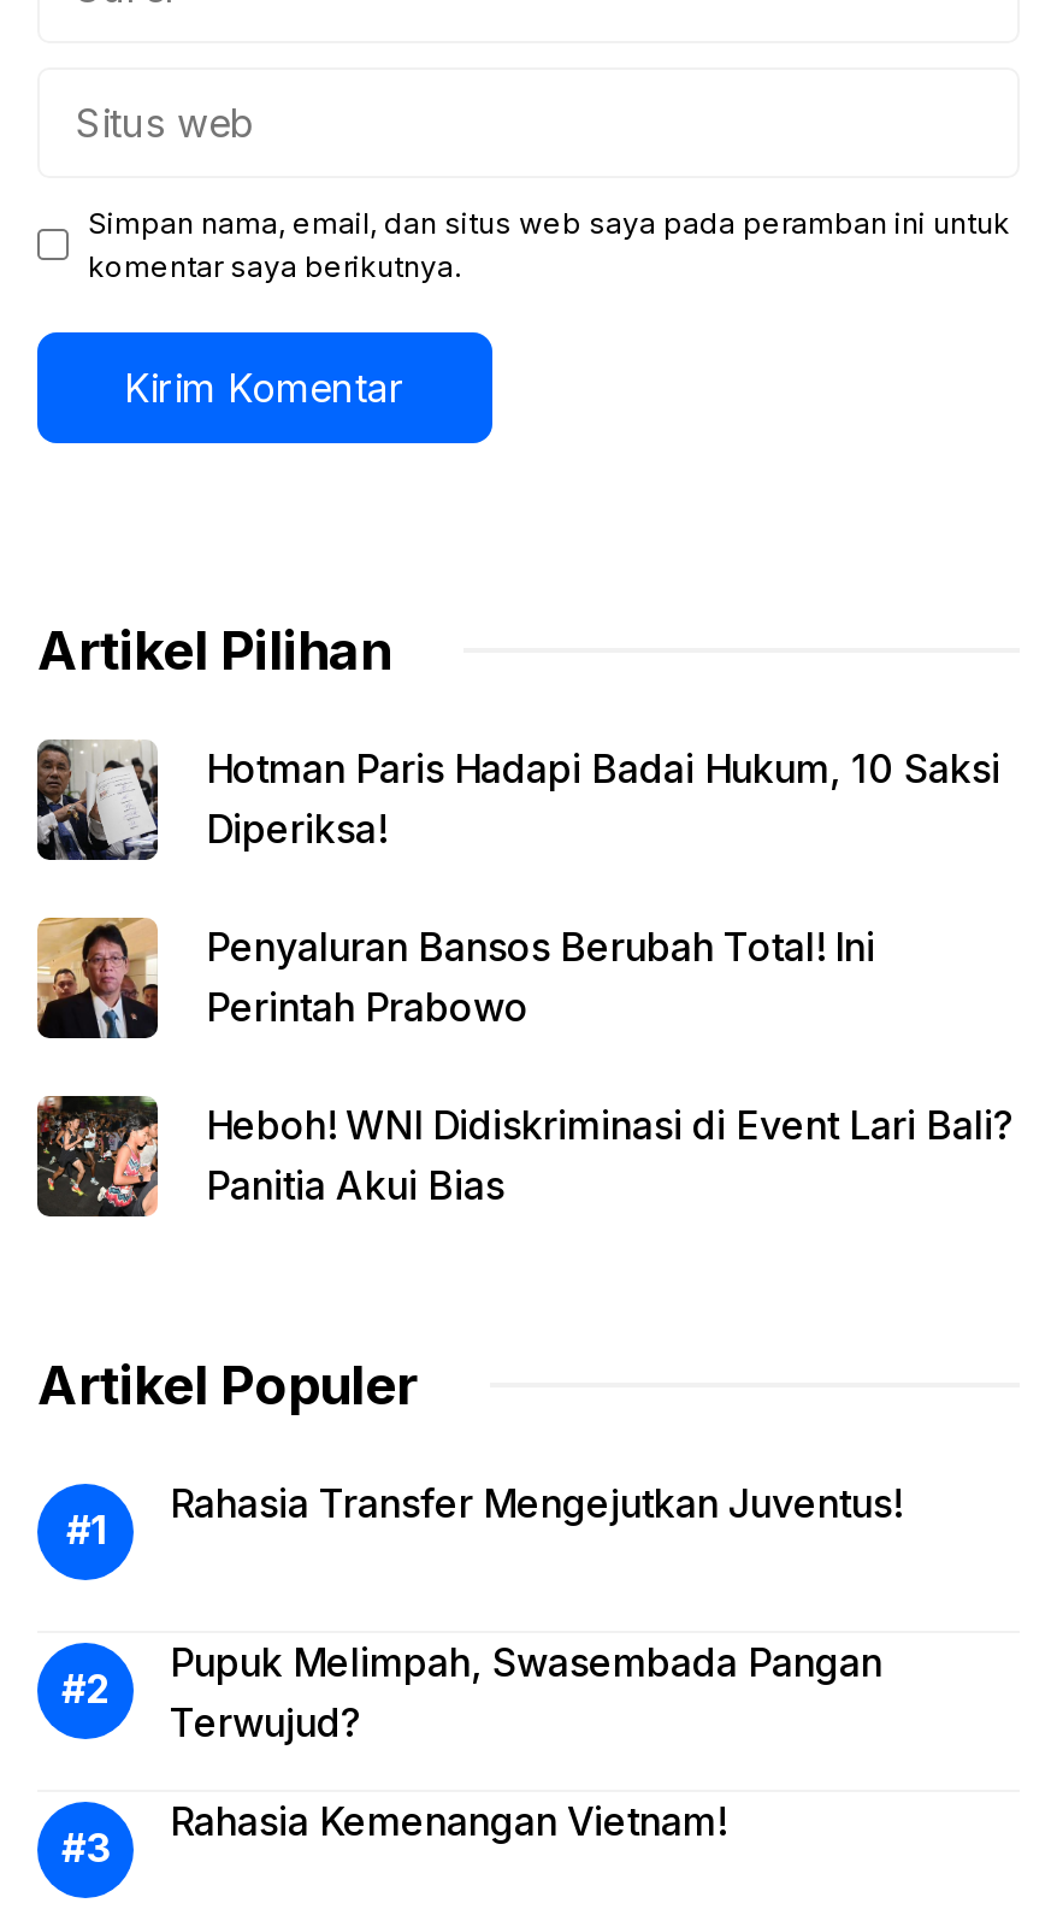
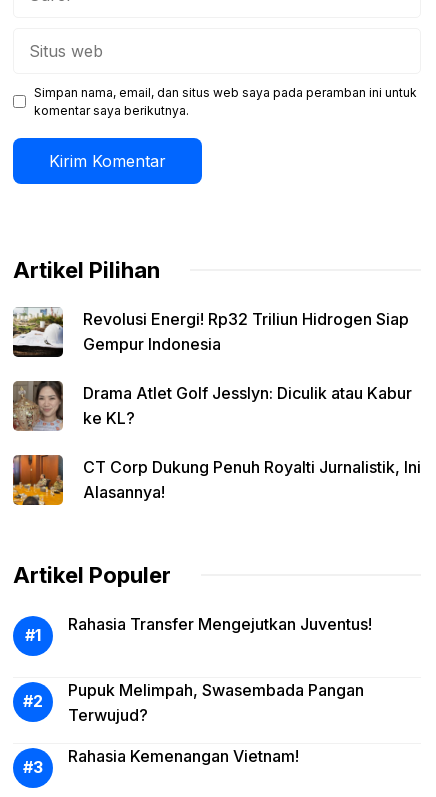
- [image]
- Hotman Paris Hadapi Badai Hukum, 10 Saksi
- Diperiksa!
+ [image]
+ Revolusi Energi! Rp32 Triliun Hidrogen Siap
+ Gempur Indonesia

- [image]
- Penyaluran Bansos Berubah Total! Ini
- Perintah Prabowo
+ [image]
+ Drama Atlet Golf Jesslyn: Diculik atau Kabur
+ ke KL?

- [image]
- Heboh! WNI Didiskriminasi di Event Lari Bali?
- Panitia Akui Bias
+ [image]
+ CT Corp Dukung Penuh Royalti Jurnalistik, Ini
+ Alasannya!
